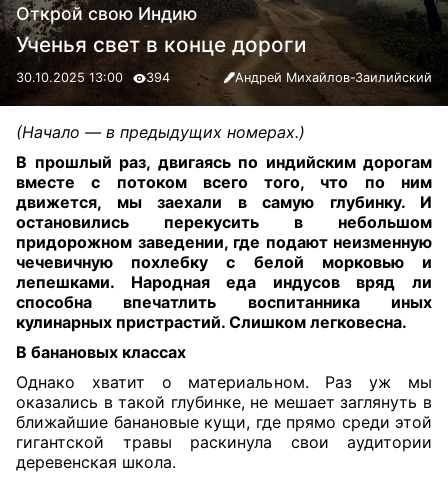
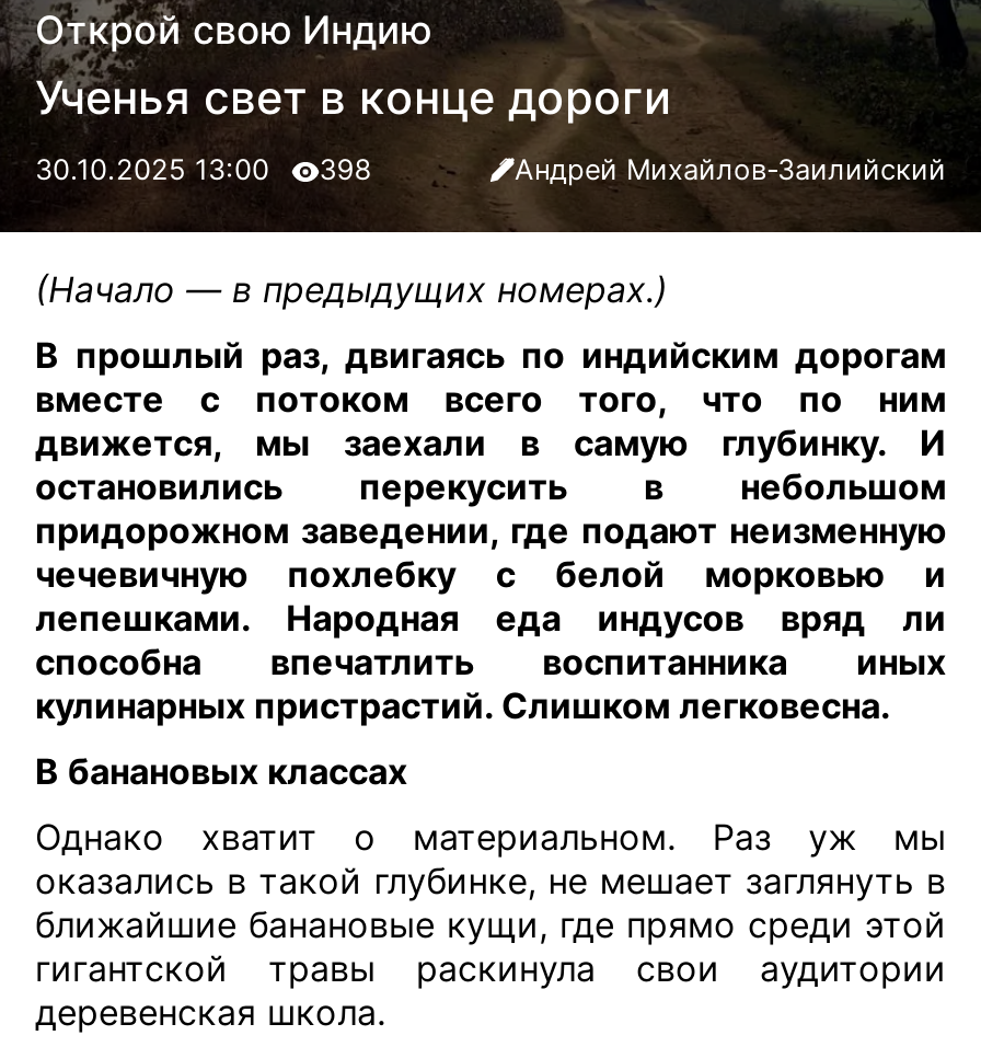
- 30.10.2025 13:00 394
+ 30.10.2025 13:00 398
